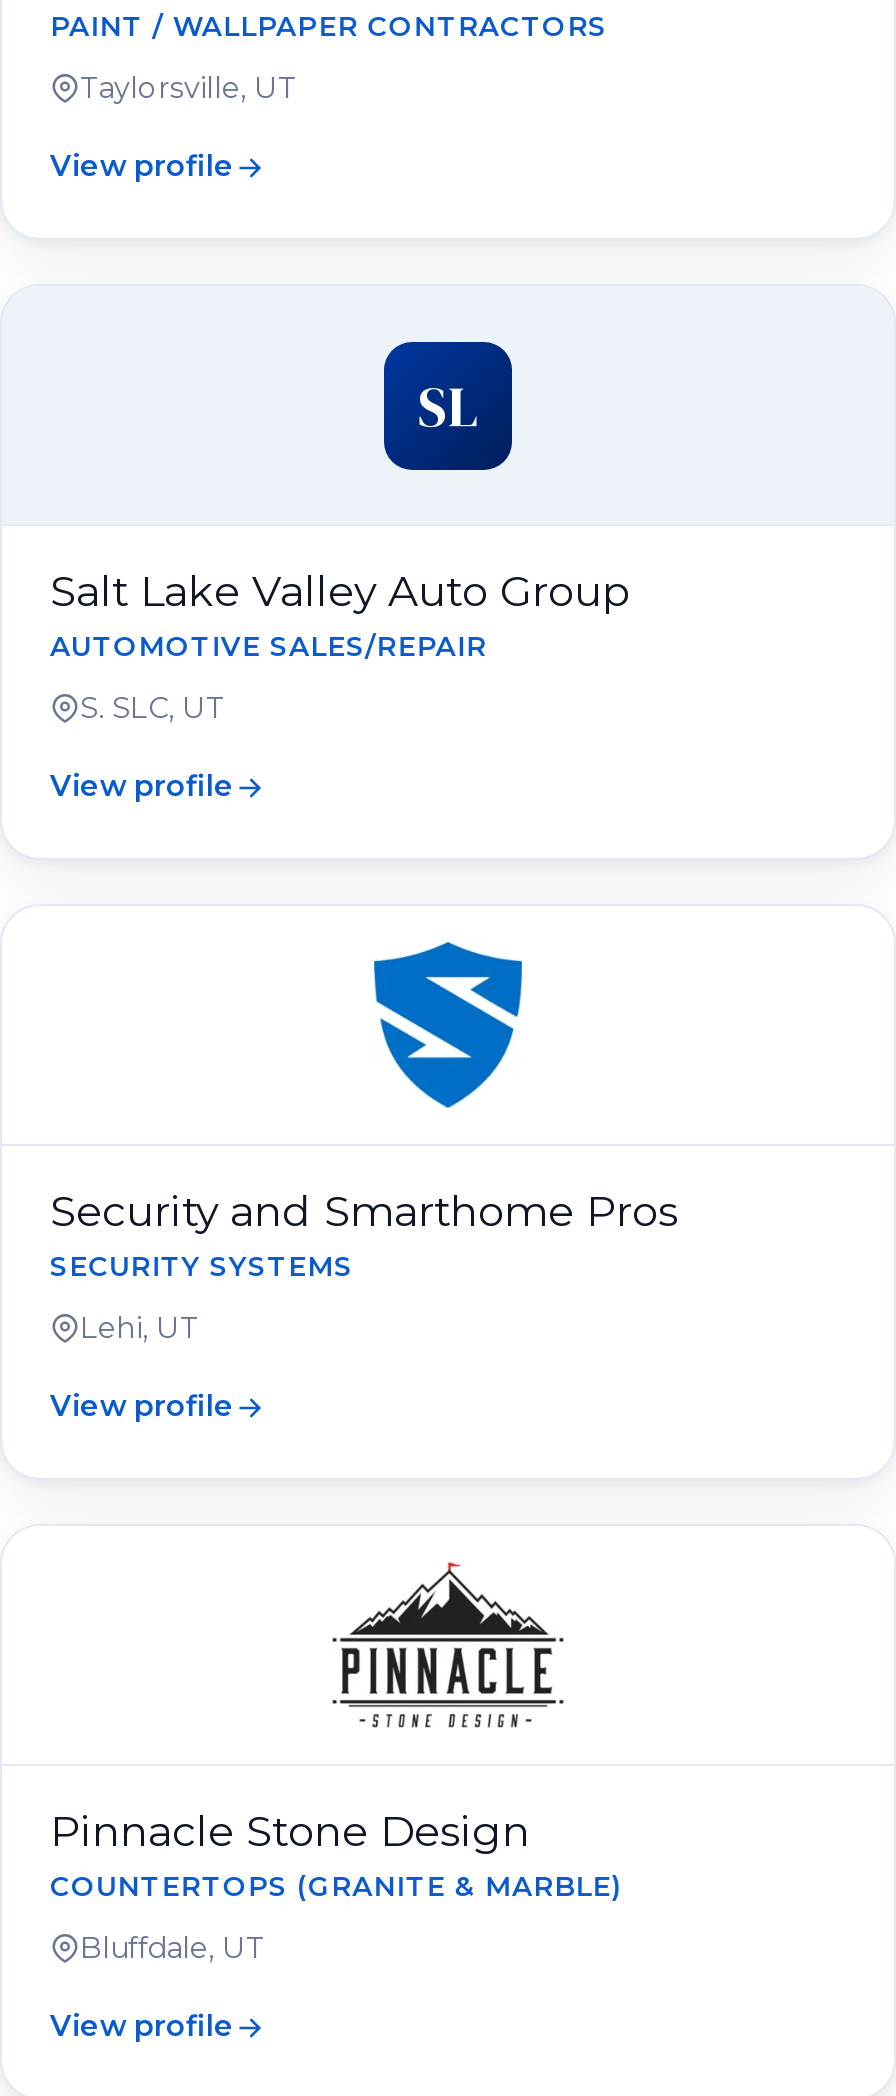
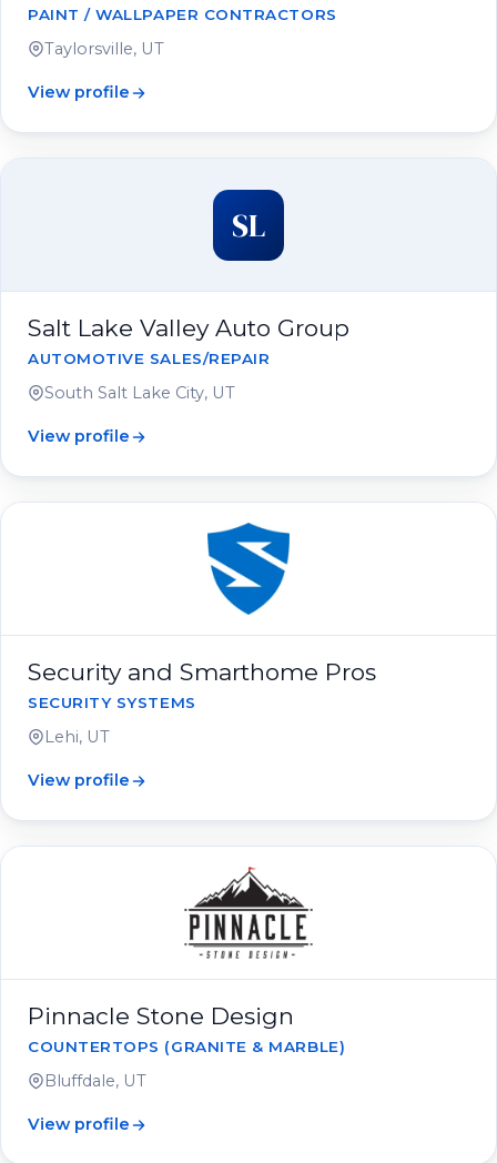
- S. SLC, UT
+ South Salt Lake City, UT
